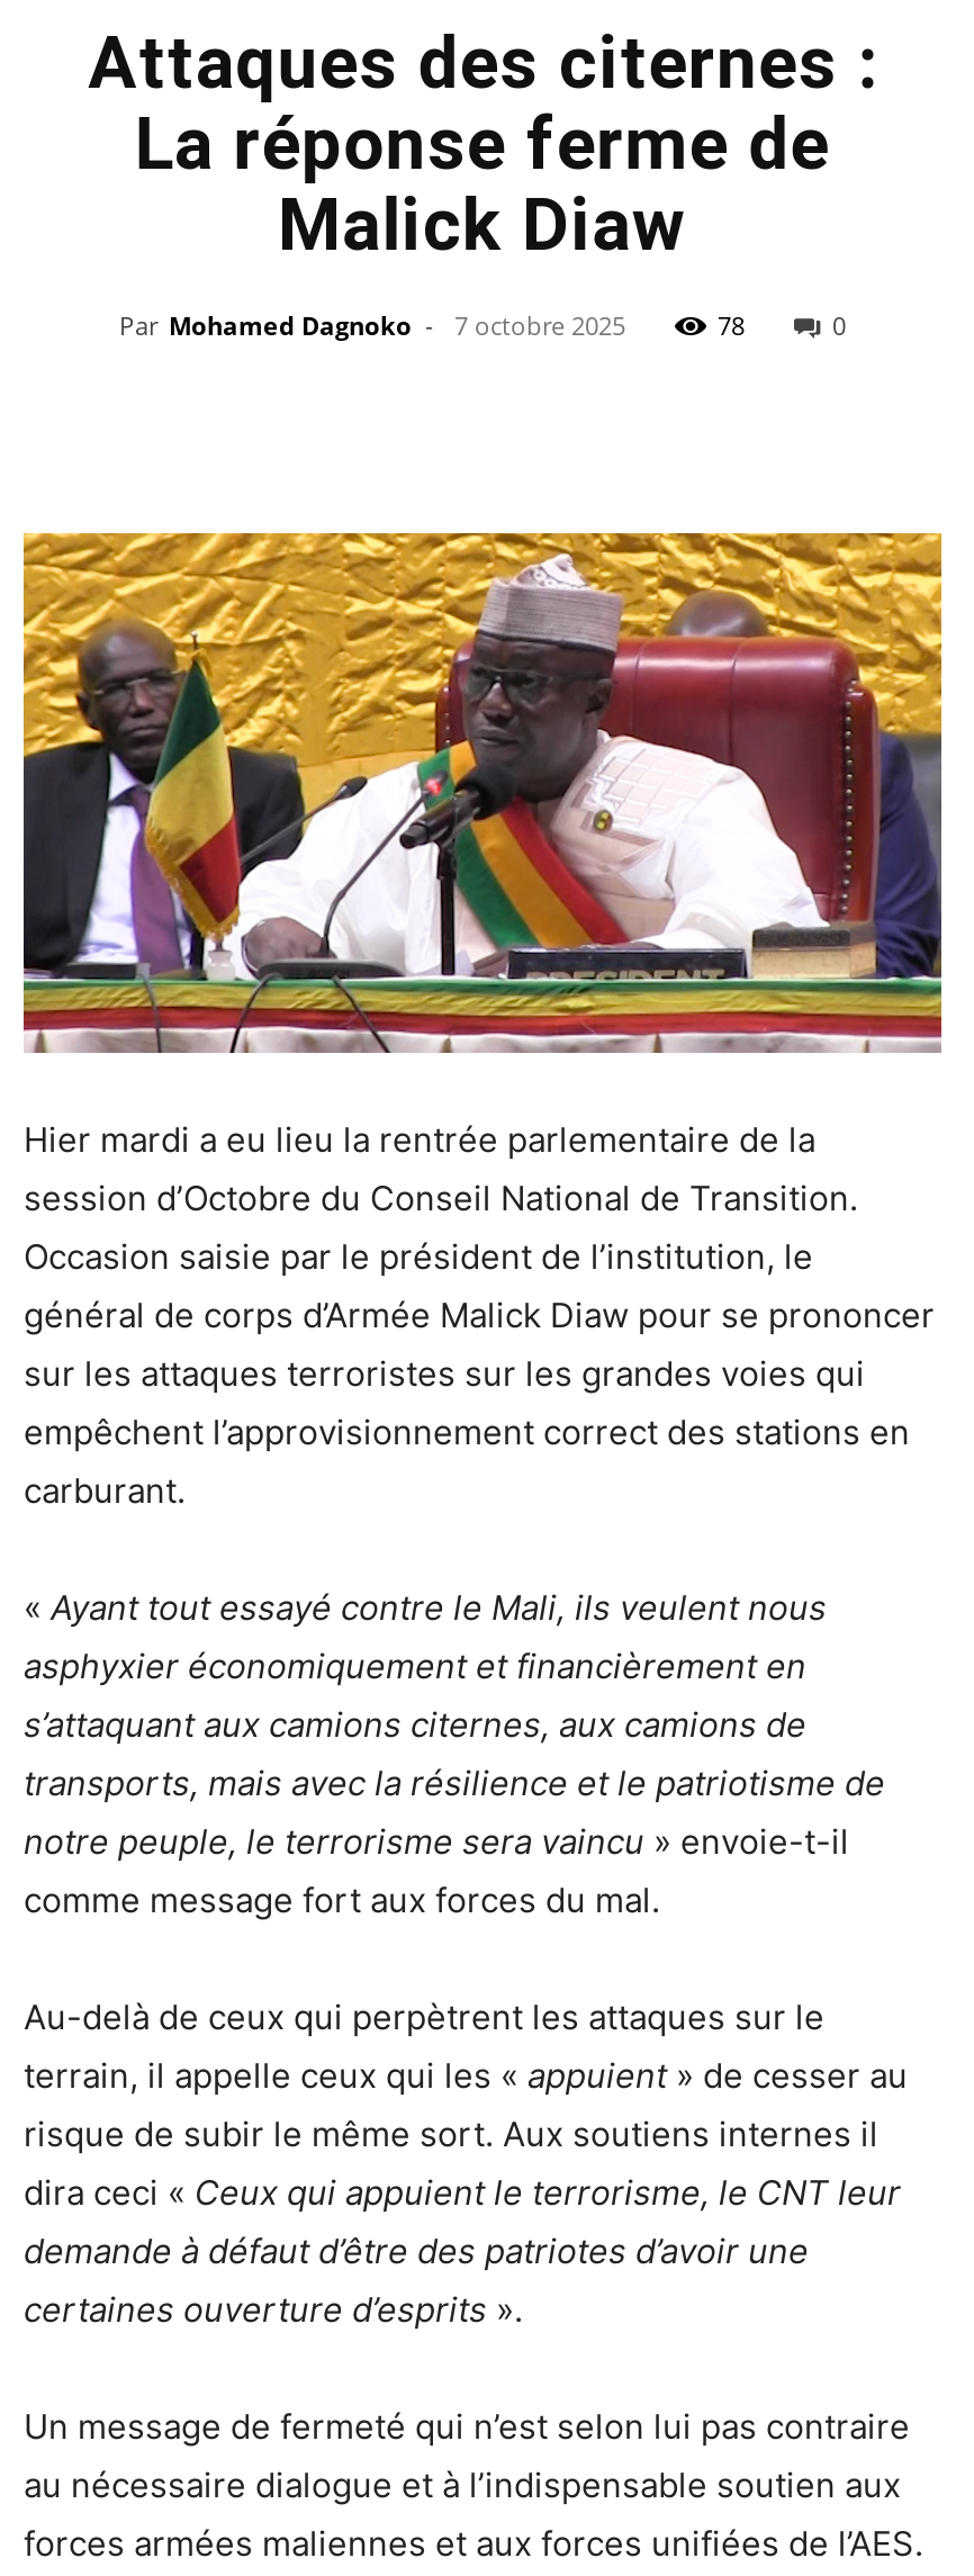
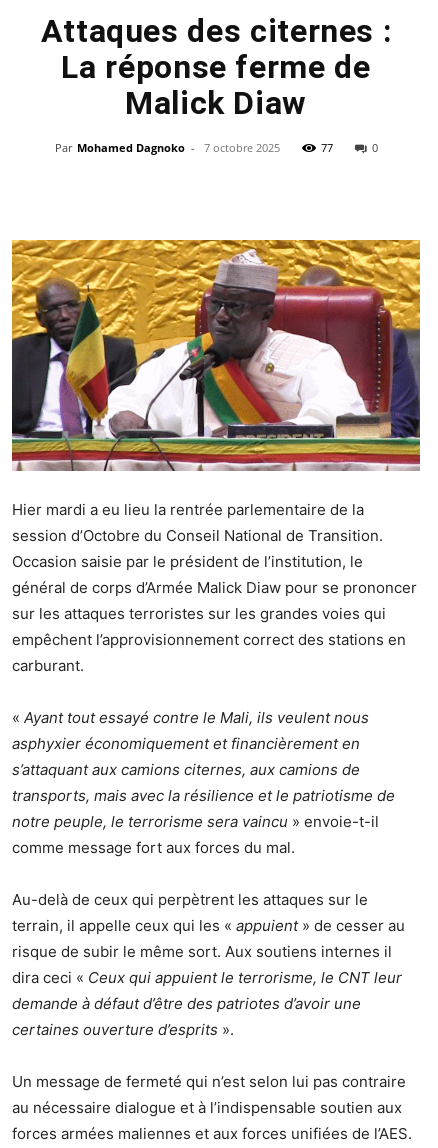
- 78
+ 77
